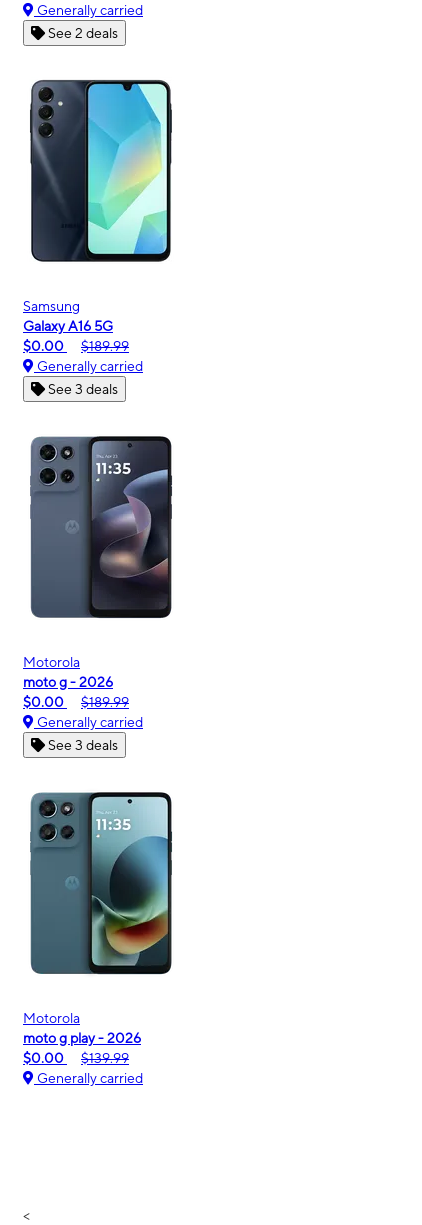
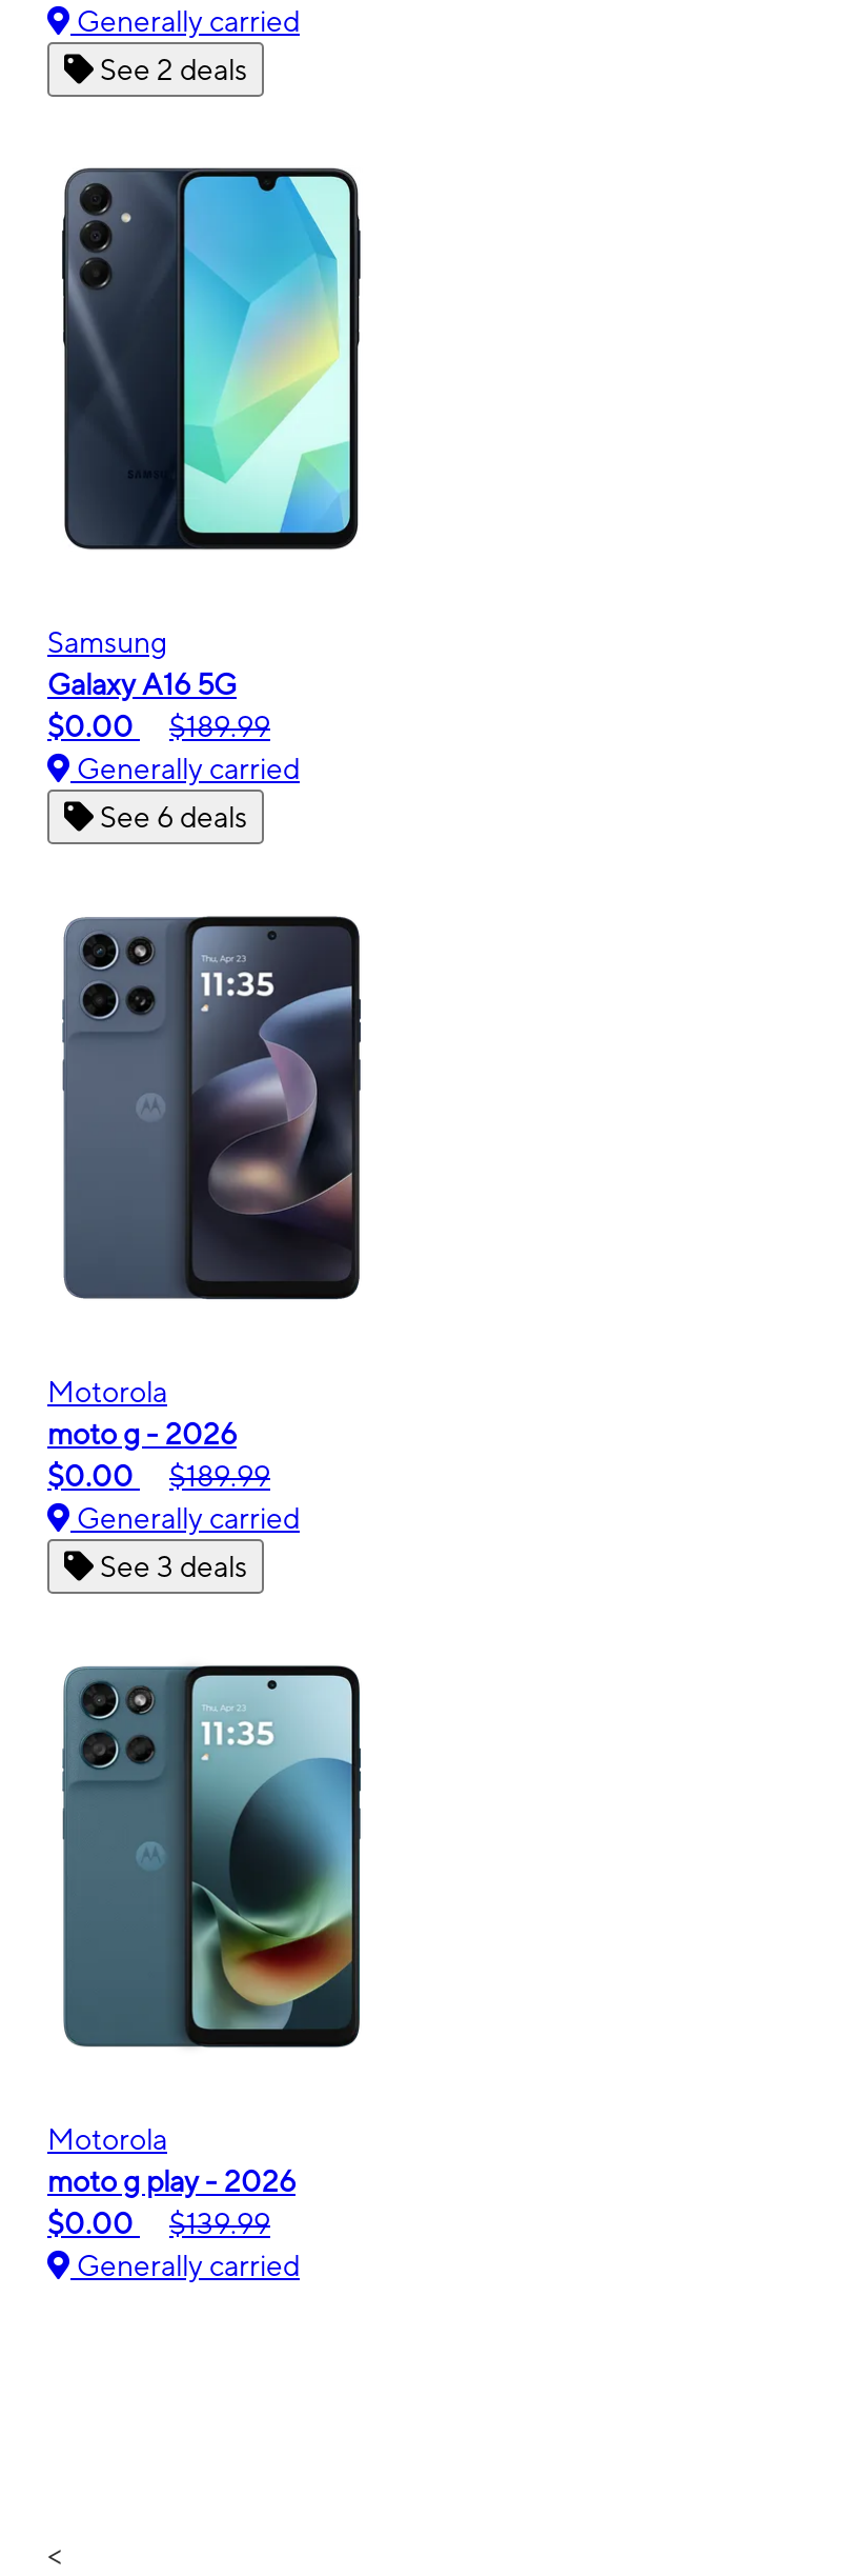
- See 3 deals
+ See 6 deals
